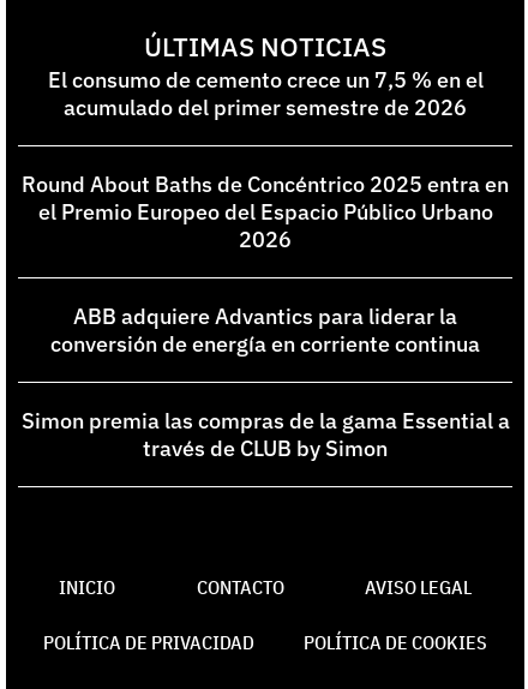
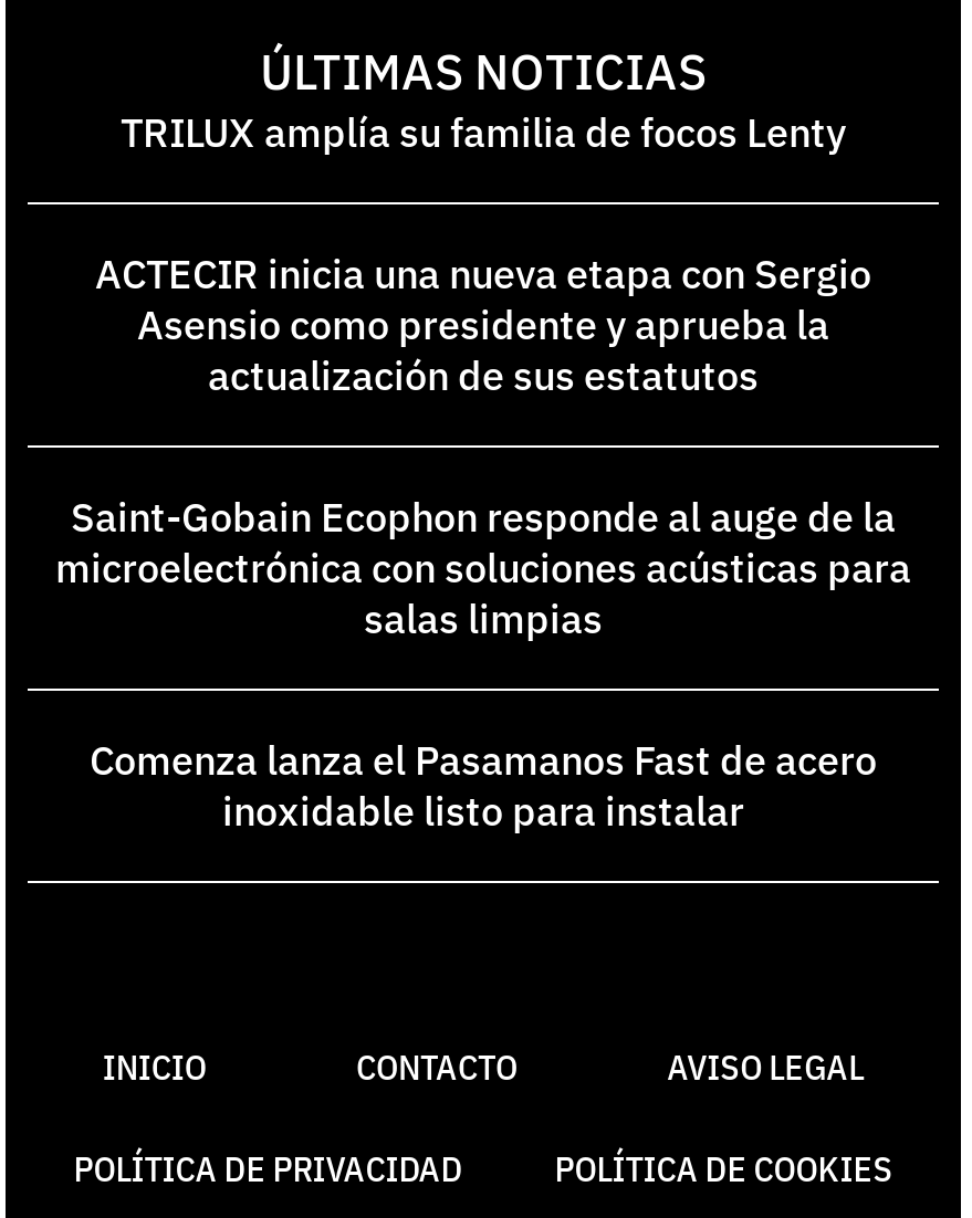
- El consumo de cemento crece un 7,5 % en el
- acumulado del primer semestre de 2026
+ TRILUX amplía su familia de focos Lenty

- Round About Baths de Concéntrico 2025 entra en
- el Premio Europeo del Espacio Público Urbano
- 2026
+ ACTECIR inicia una nueva etapa con Sergio
+ Asensio como presidente y aprueba la
+ actualización de sus estatutos

- ABB adquiere Advantics para liderar la
- conversión de energía en corriente continua
+ Saint-Gobain Ecophon responde al auge de la
+ microelectrónica con soluciones acústicas para
+ salas limpias

- Simon premia las compras de la gama Essential a
- través de CLUB by Simon
+ Comenza lanza el Pasamanos Fast de acero
+ inoxidable listo para instalar
